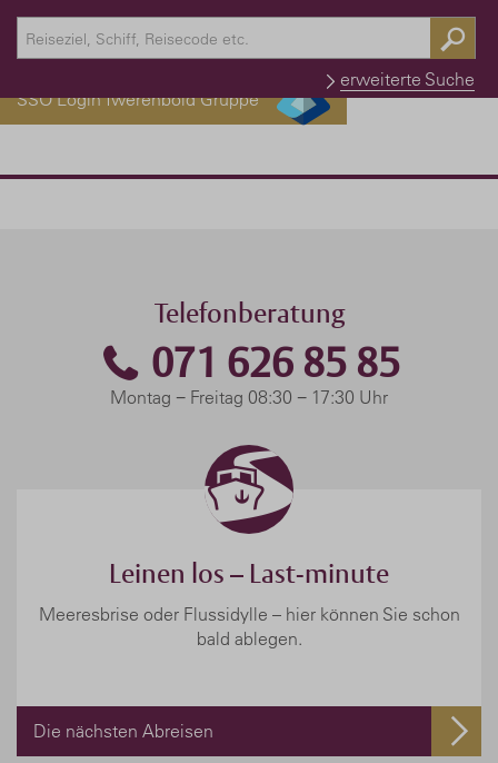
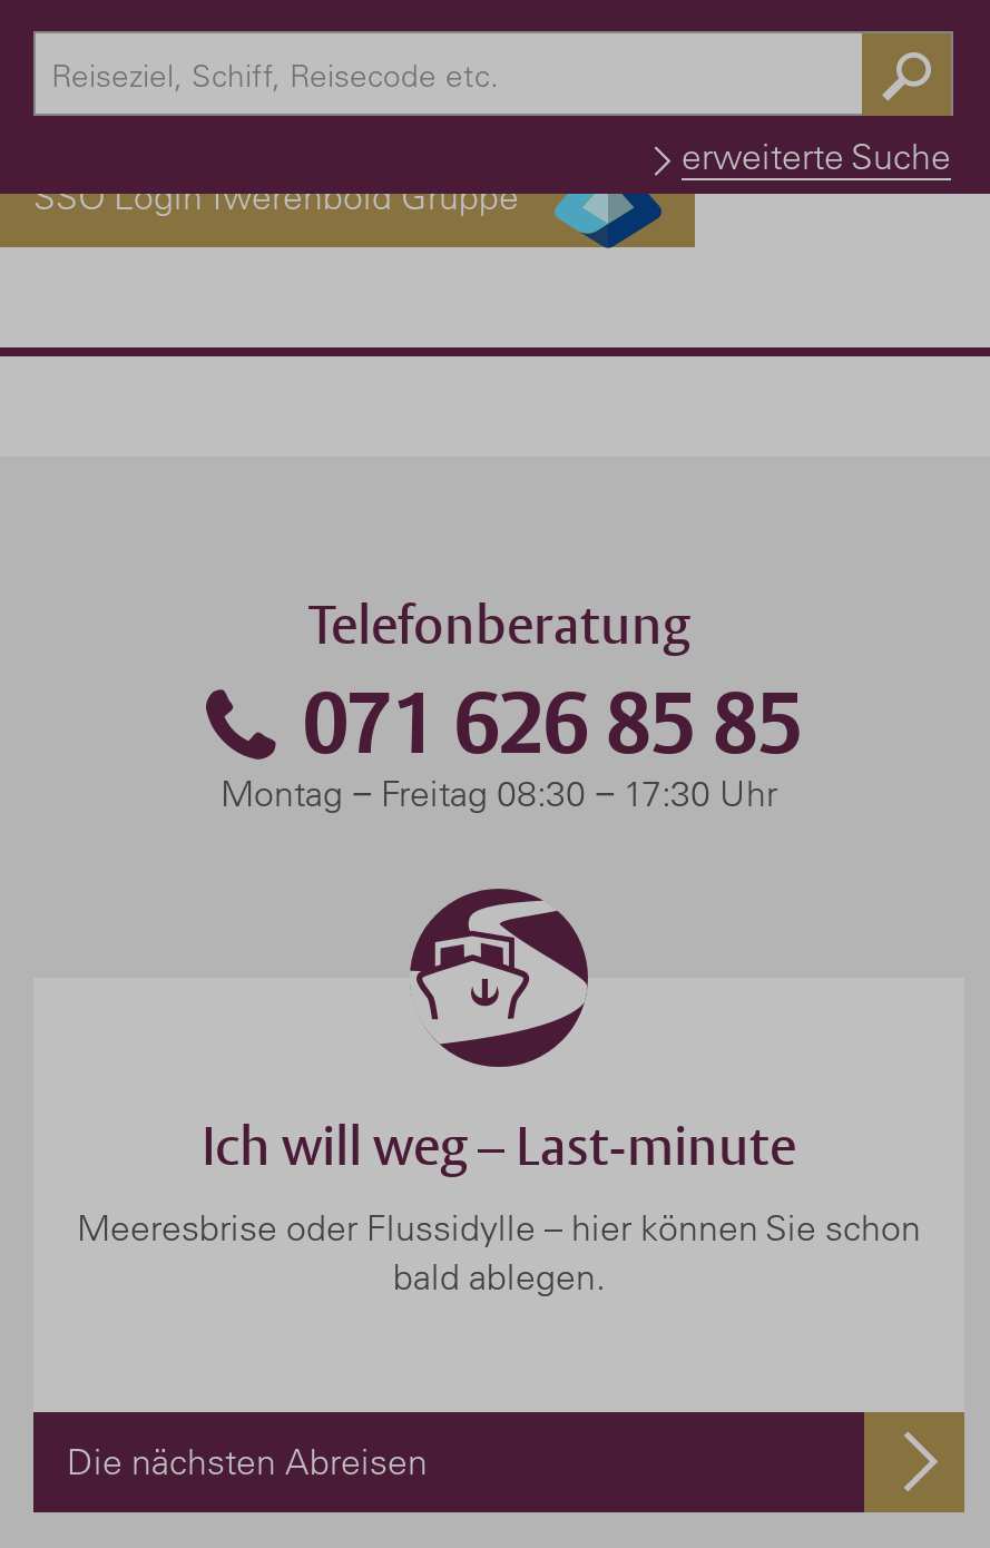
- Leinen los – Last-minute
+ Ich will weg – Last-minute
